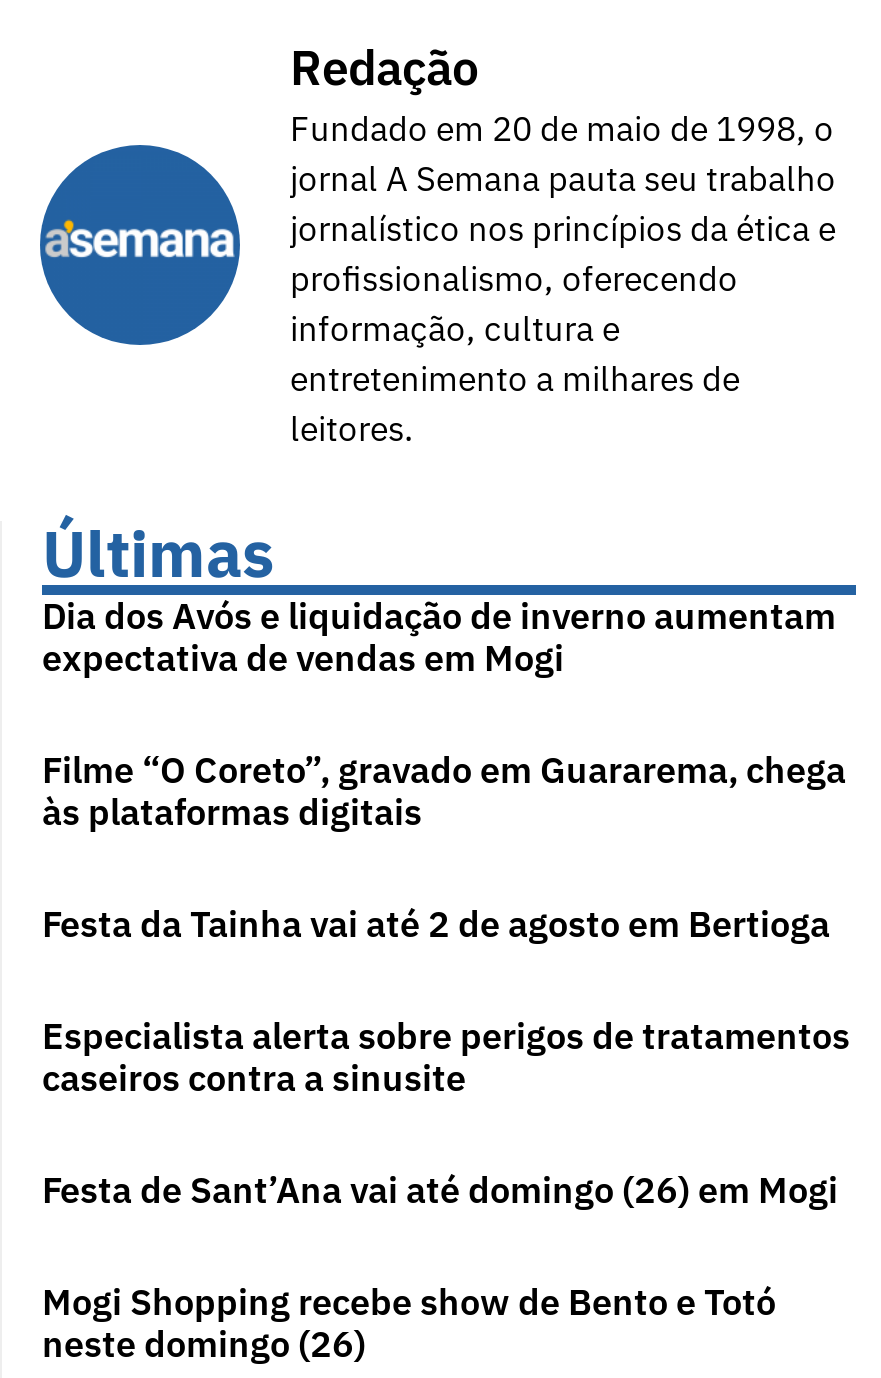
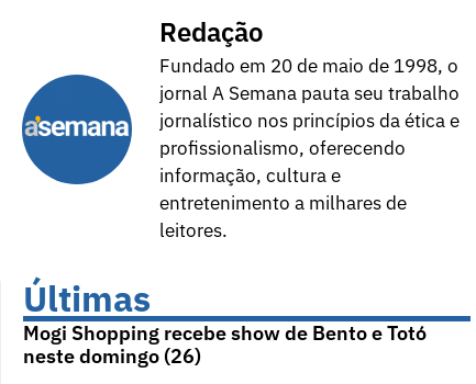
- Dia dos Avós e liquidação de inverno aumentam
- expectativa de vendas em Mogi
- Filme “O Coreto”, gravado em Guararema, chega
- às plataformas digitais
- Festa da Tainha vai até 2 de agosto em Bertioga
- Especialista alerta sobre perigos de tratamentos
- caseiros contra a sinusite
- Festa de Sant’Ana vai até domingo (26) em Mogi
